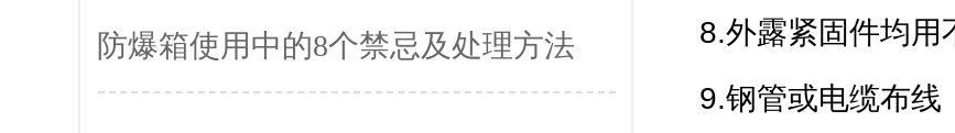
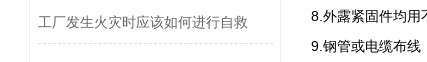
- 防爆箱使用中的8个禁忌及处理方法
+ 工厂发生火灾时应该如何进行自救
